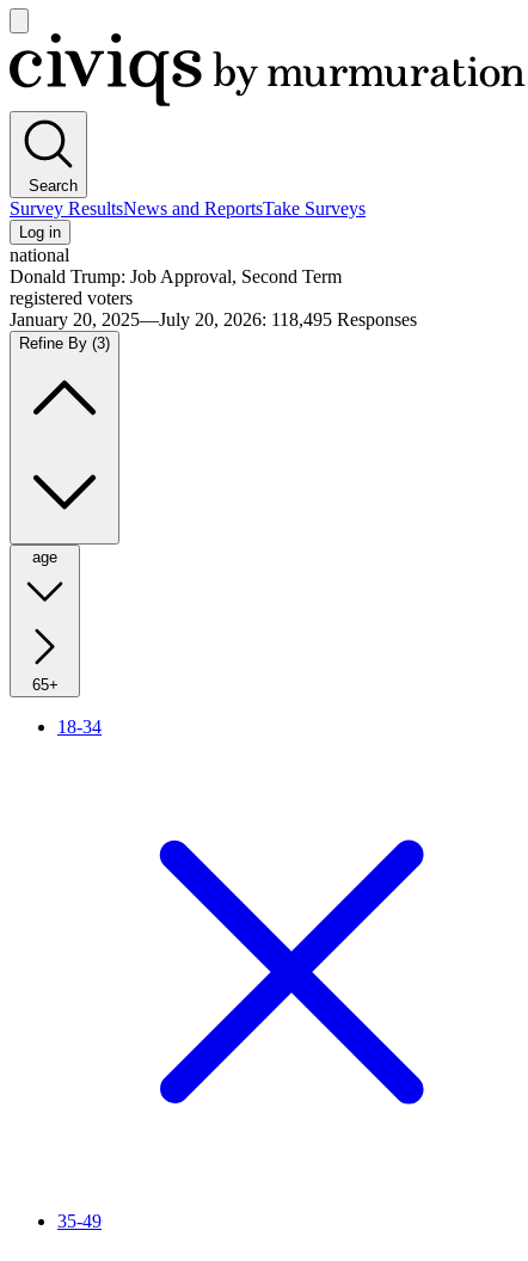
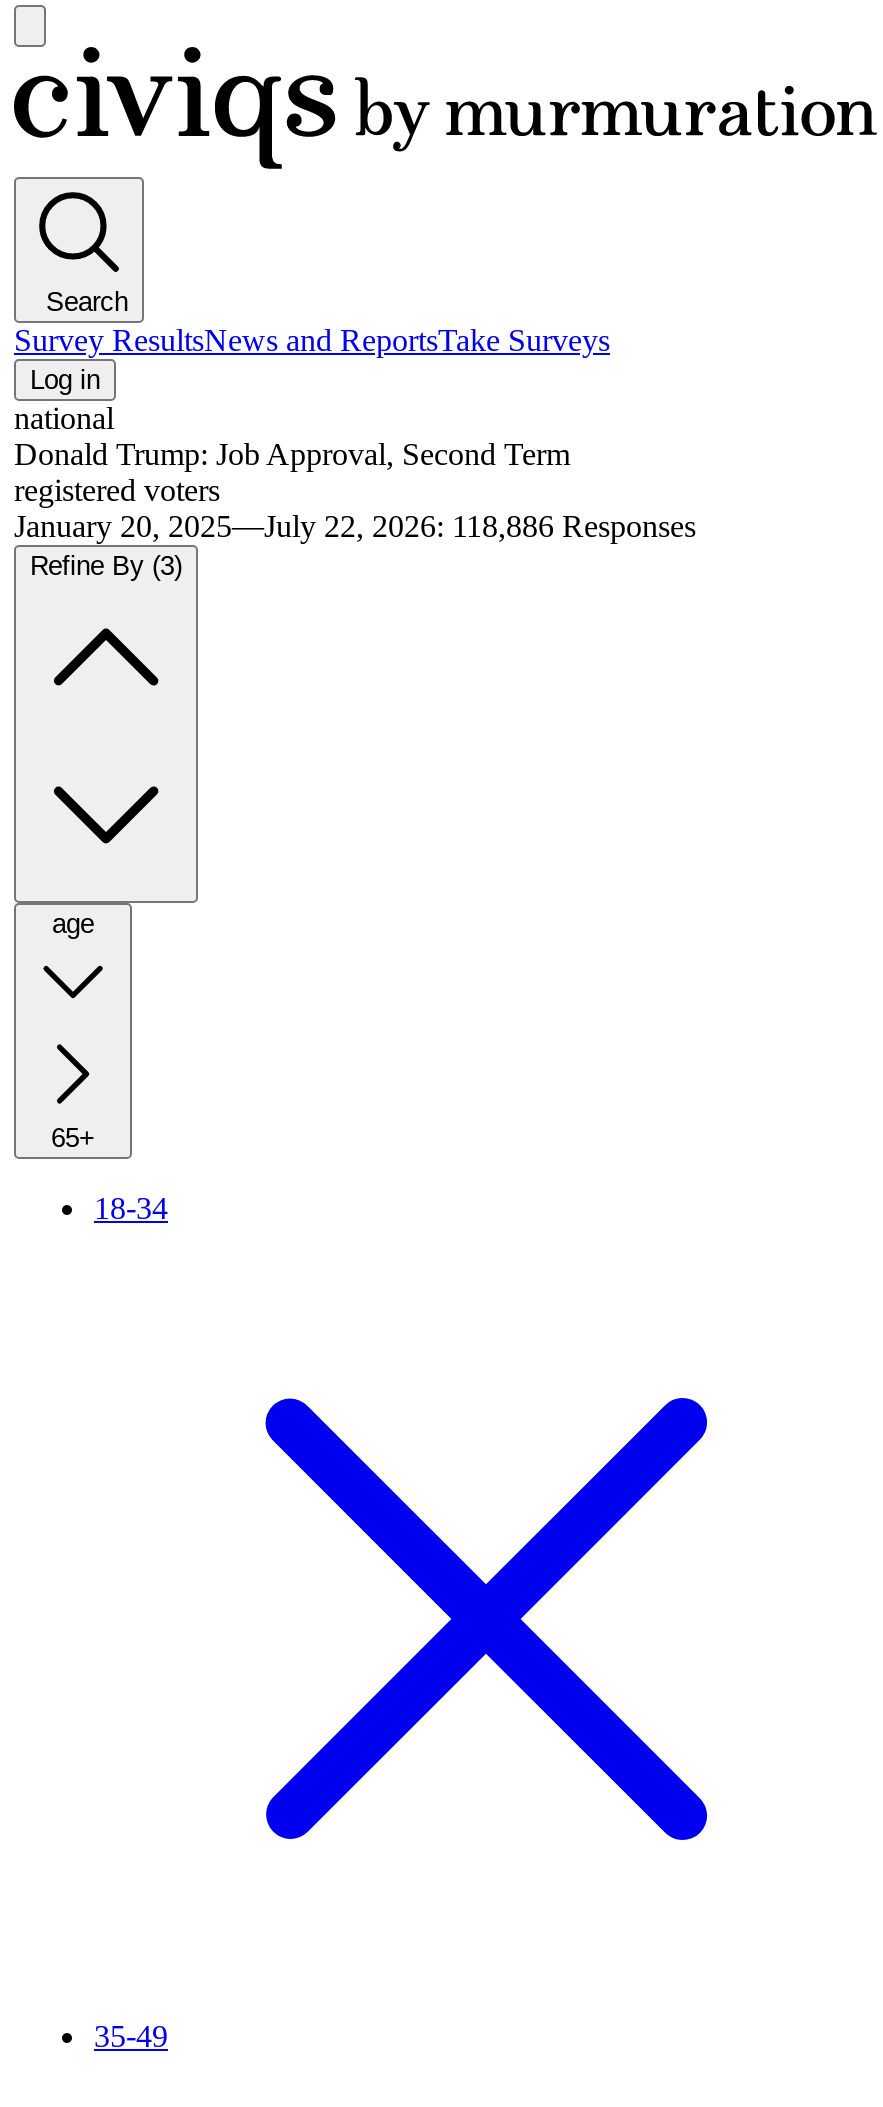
- January 20, 2025—July 20, 2026: 118,495 Responses
+ January 20, 2025—July 22, 2026: 118,886 Responses
